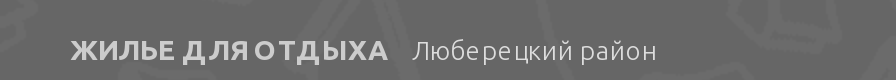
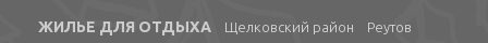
- Люберецкий район
+ Щелковский район
+ Реутов
